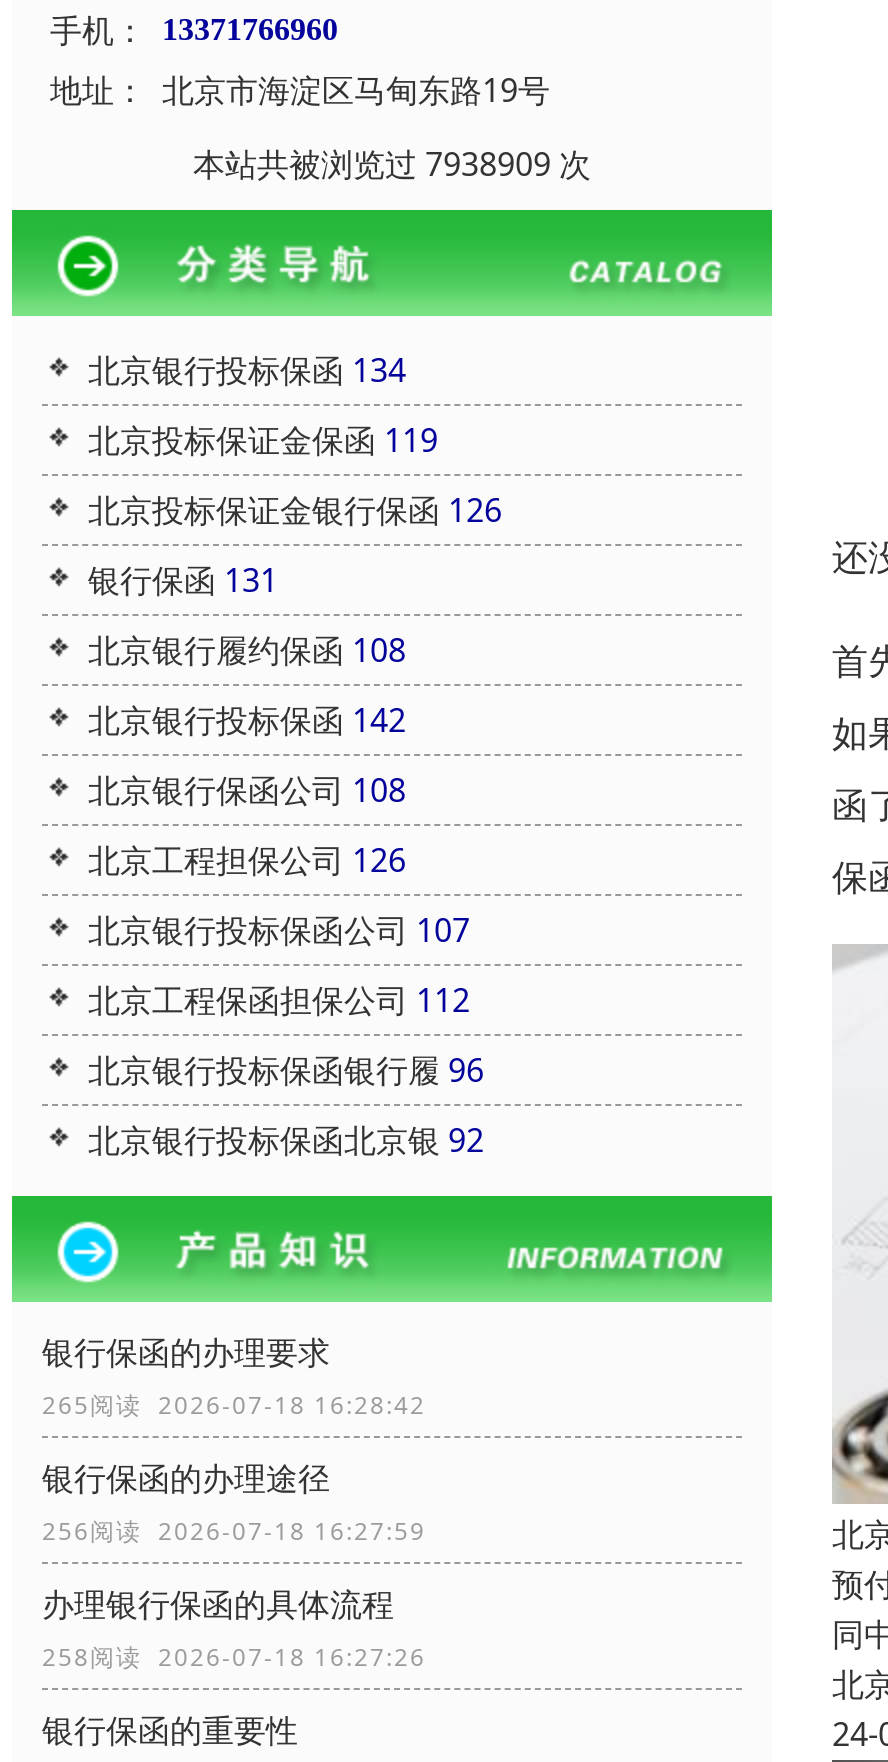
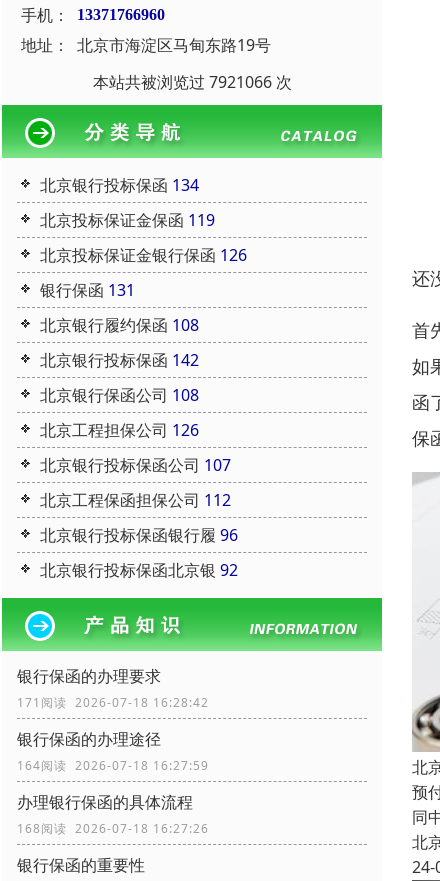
- 本站共被浏览过 7938909 次
+ 本站共被浏览过 7921066 次

- 265阅读 2026-07-18 16:28:42
+ 171阅读 2026-07-18 16:28:42

- 256阅读 2026-07-18 16:27:59
+ 164阅读 2026-07-18 16:27:59

- 258阅读 2026-07-18 16:27:26
+ 168阅读 2026-07-18 16:27:26
